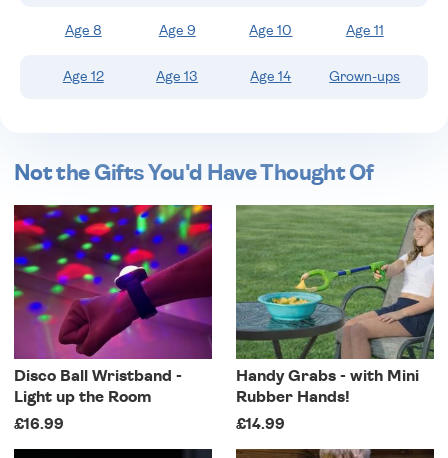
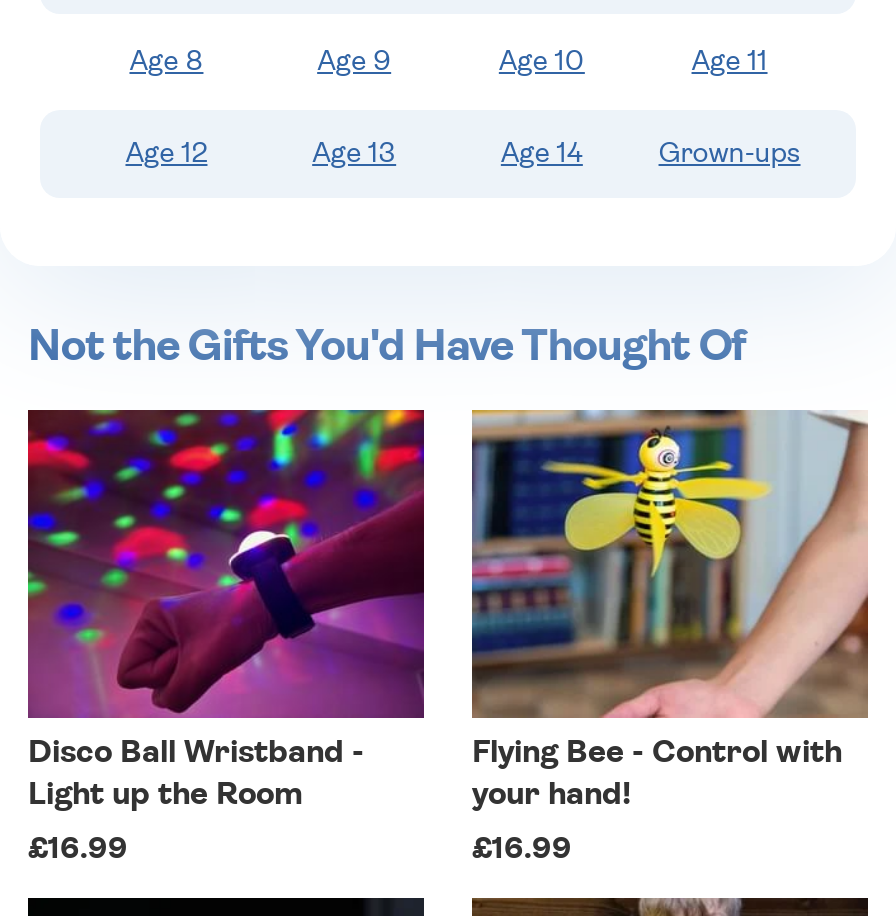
- [image]
- Handy Grabs - with Mini
- Rubber Hands!
+ [image]
+ Flying Bee - Control with
+ your hand!

- £14.99
+ £16.99
